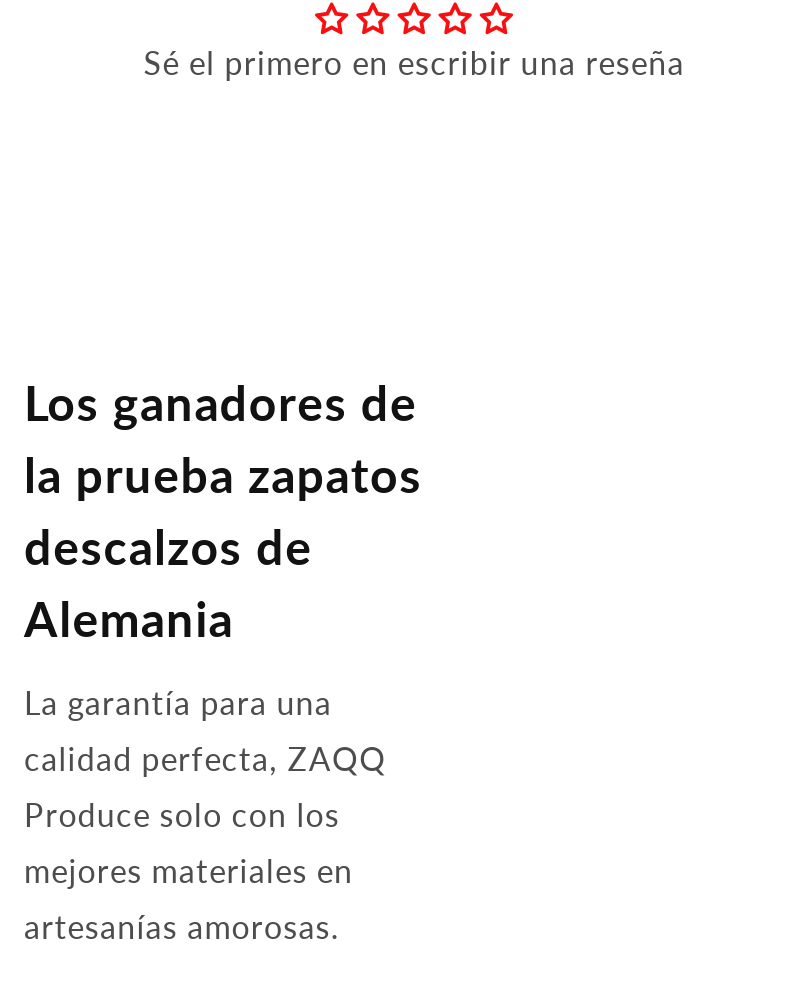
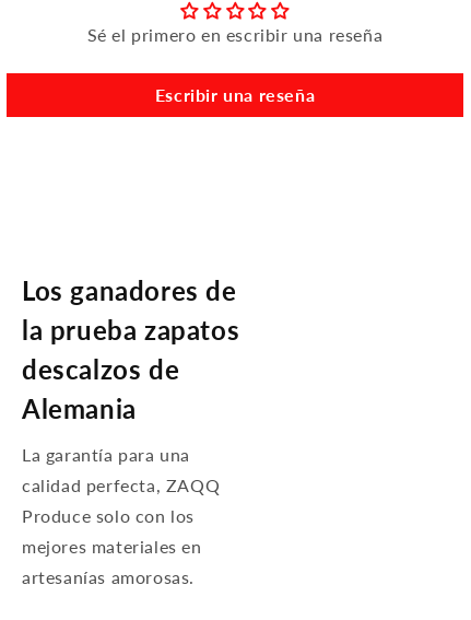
+ Escribir una reseña
